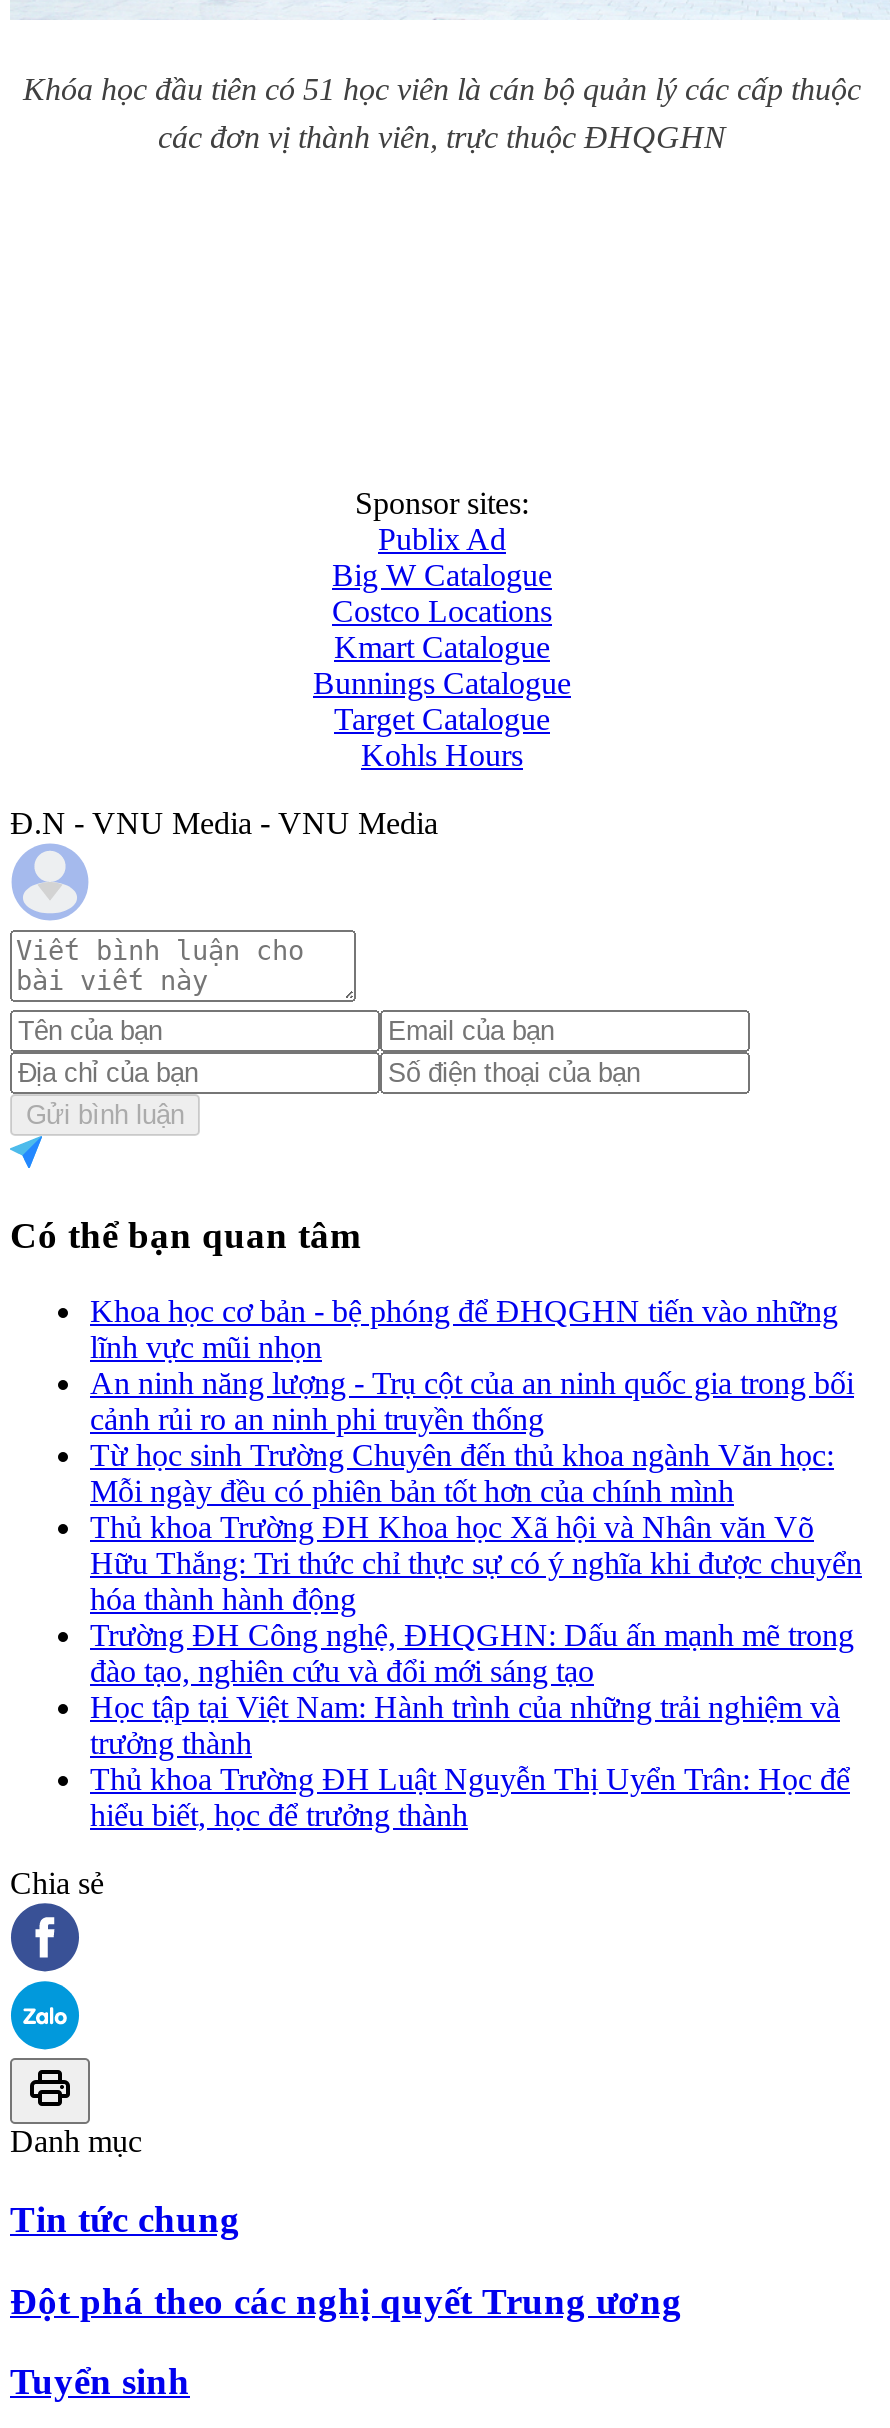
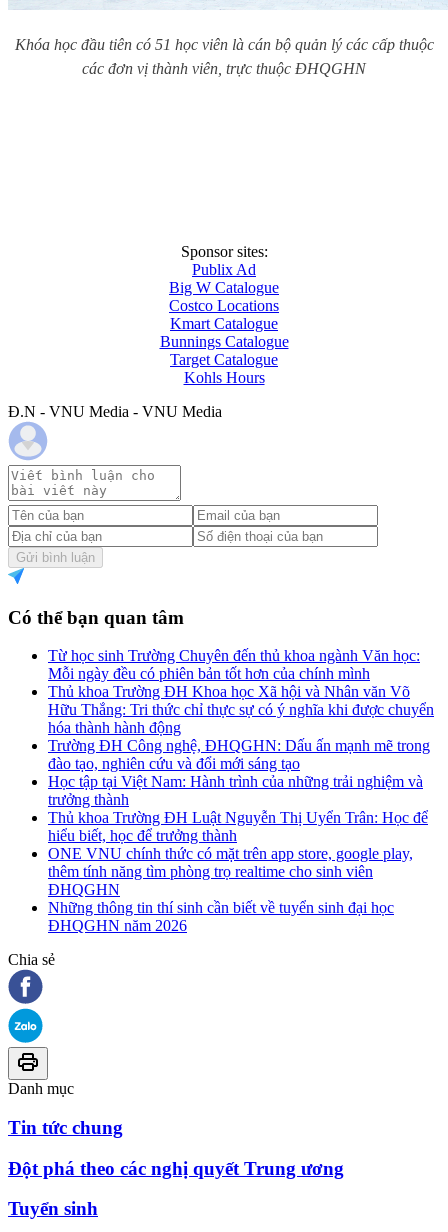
- Khoa học cơ bản - bệ phóng để ĐHQGHN tiến vào những
- lĩnh vực mũi nhọn
- An ninh năng lượng - Trụ cột của an ninh quốc gia trong bối
- cảnh rủi ro an ninh phi truyền thống

moved up: Từ học sinh Trường Chuyên đến thủ khoa ngành Văn học: | Mỗi ngày đều có phiên bản tốt hơn của chính mình | Thủ khoa Trường ĐH Khoa học Xã hội và Nhân văn Võ | ... | Thủ khoa Trường ĐH Luật Nguyễn Thị Uyển Trân: Học để | hiểu biết, học để trưởng thành

+ ONE VNU chính thức có mặt trên app store, google play,
+ thêm tính năng tìm phòng trọ realtime cho sinh viên
+ ĐHQGHN
+ Những thông tin thí sinh cần biết về tuyển sinh đại học
+ ĐHQGHN năm 2026
